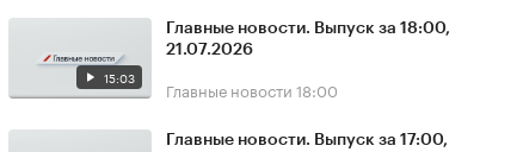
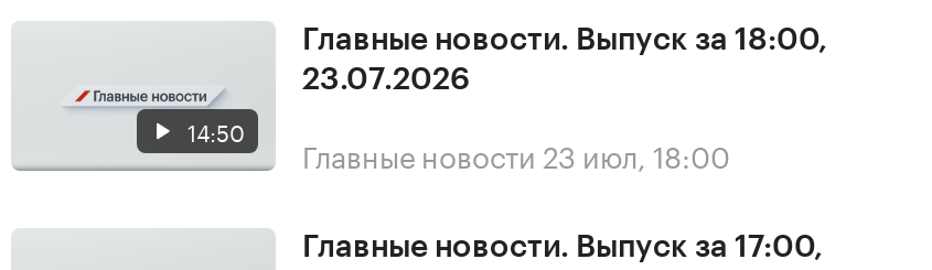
- 21.07.2026
+ 23.07.2026

- 15:03
+ 14:50

- Главные новости 18:00
+ Главные новости 23 июл, 18:00
